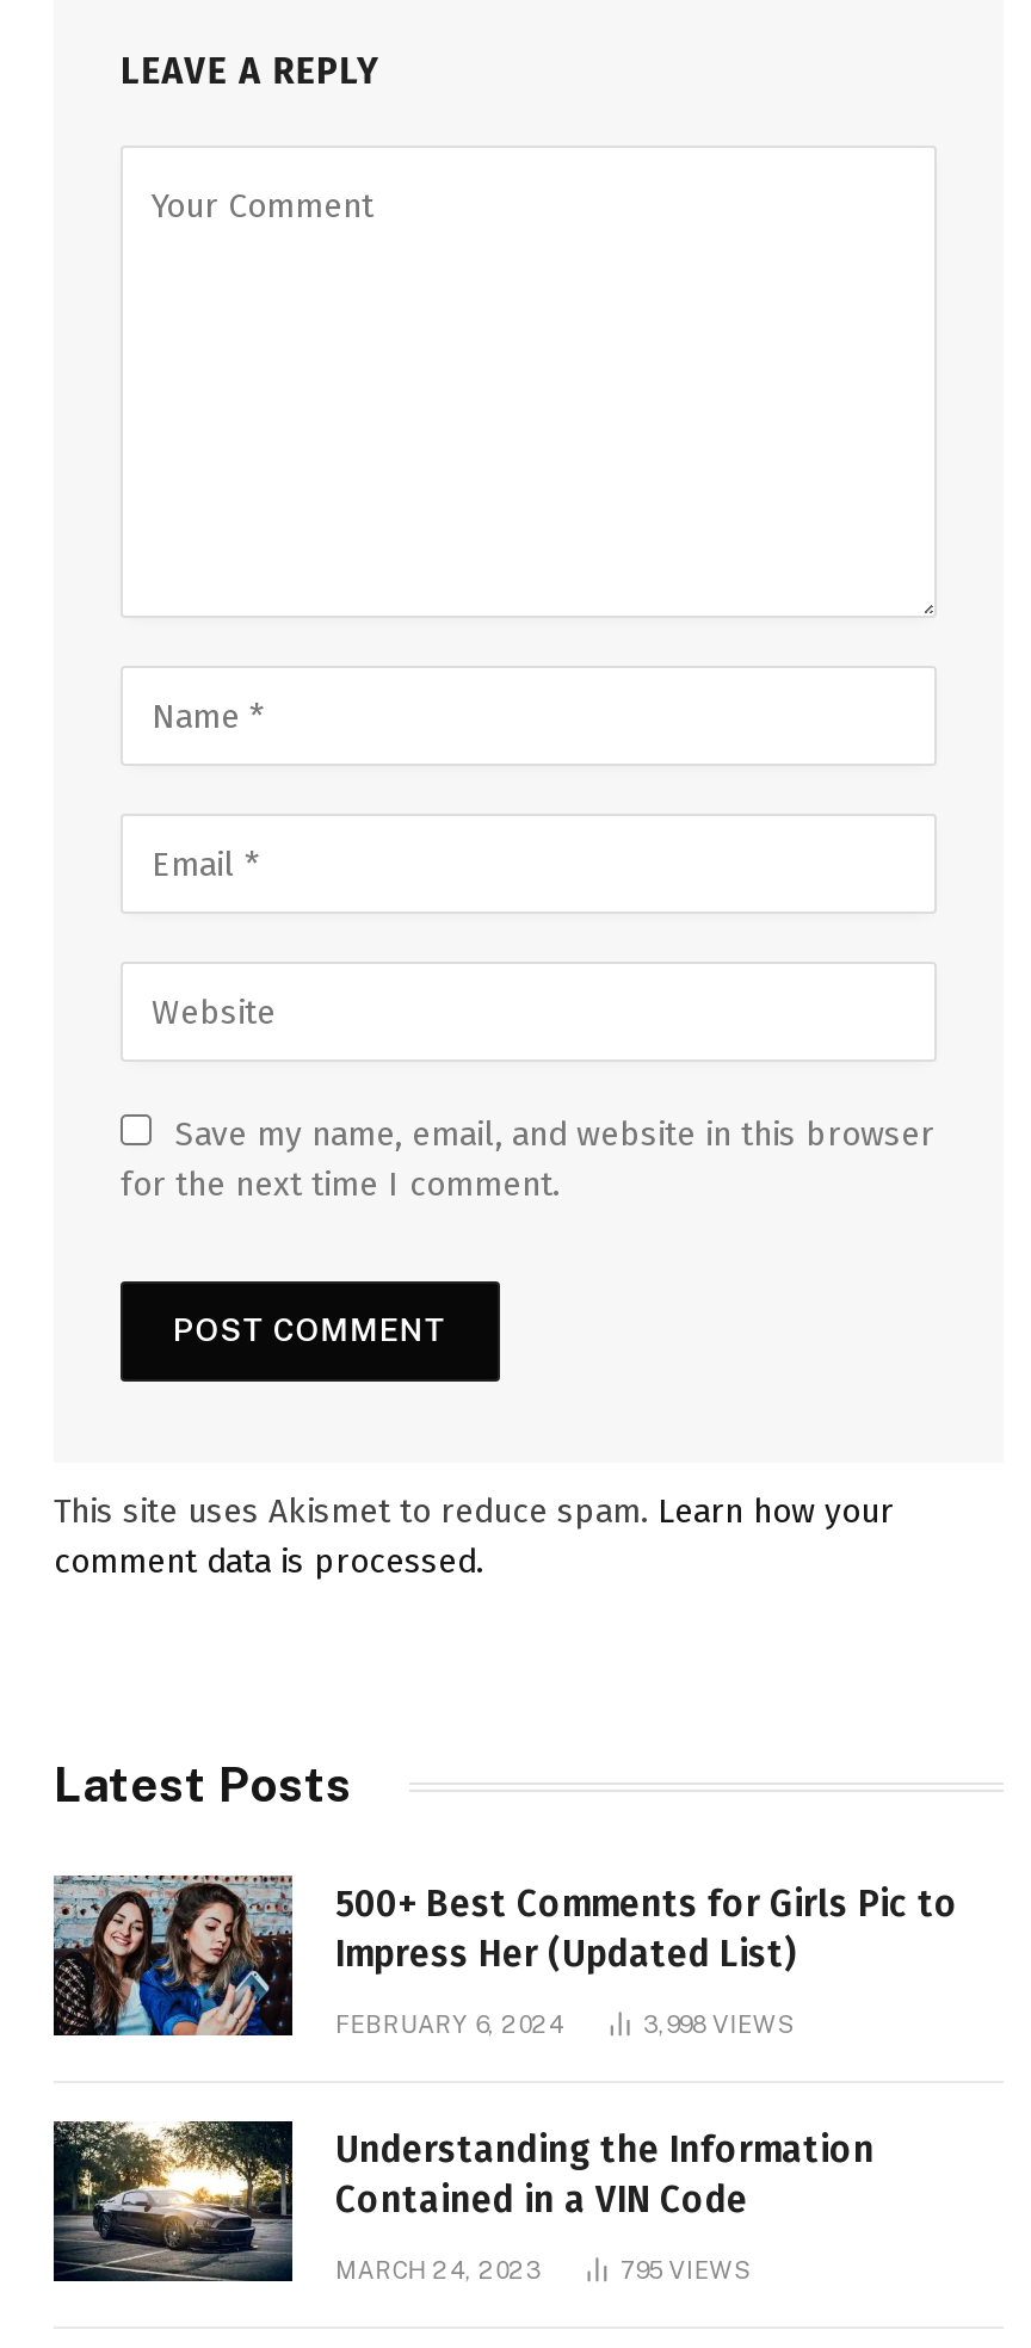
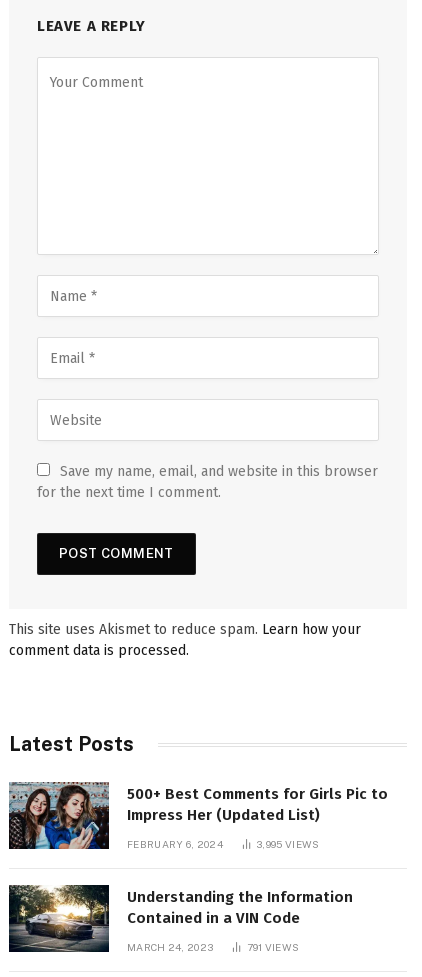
- 3,998 VIEWS
+ 3,995 VIEWS

- 795 VIEWS
+ 791 VIEWS
